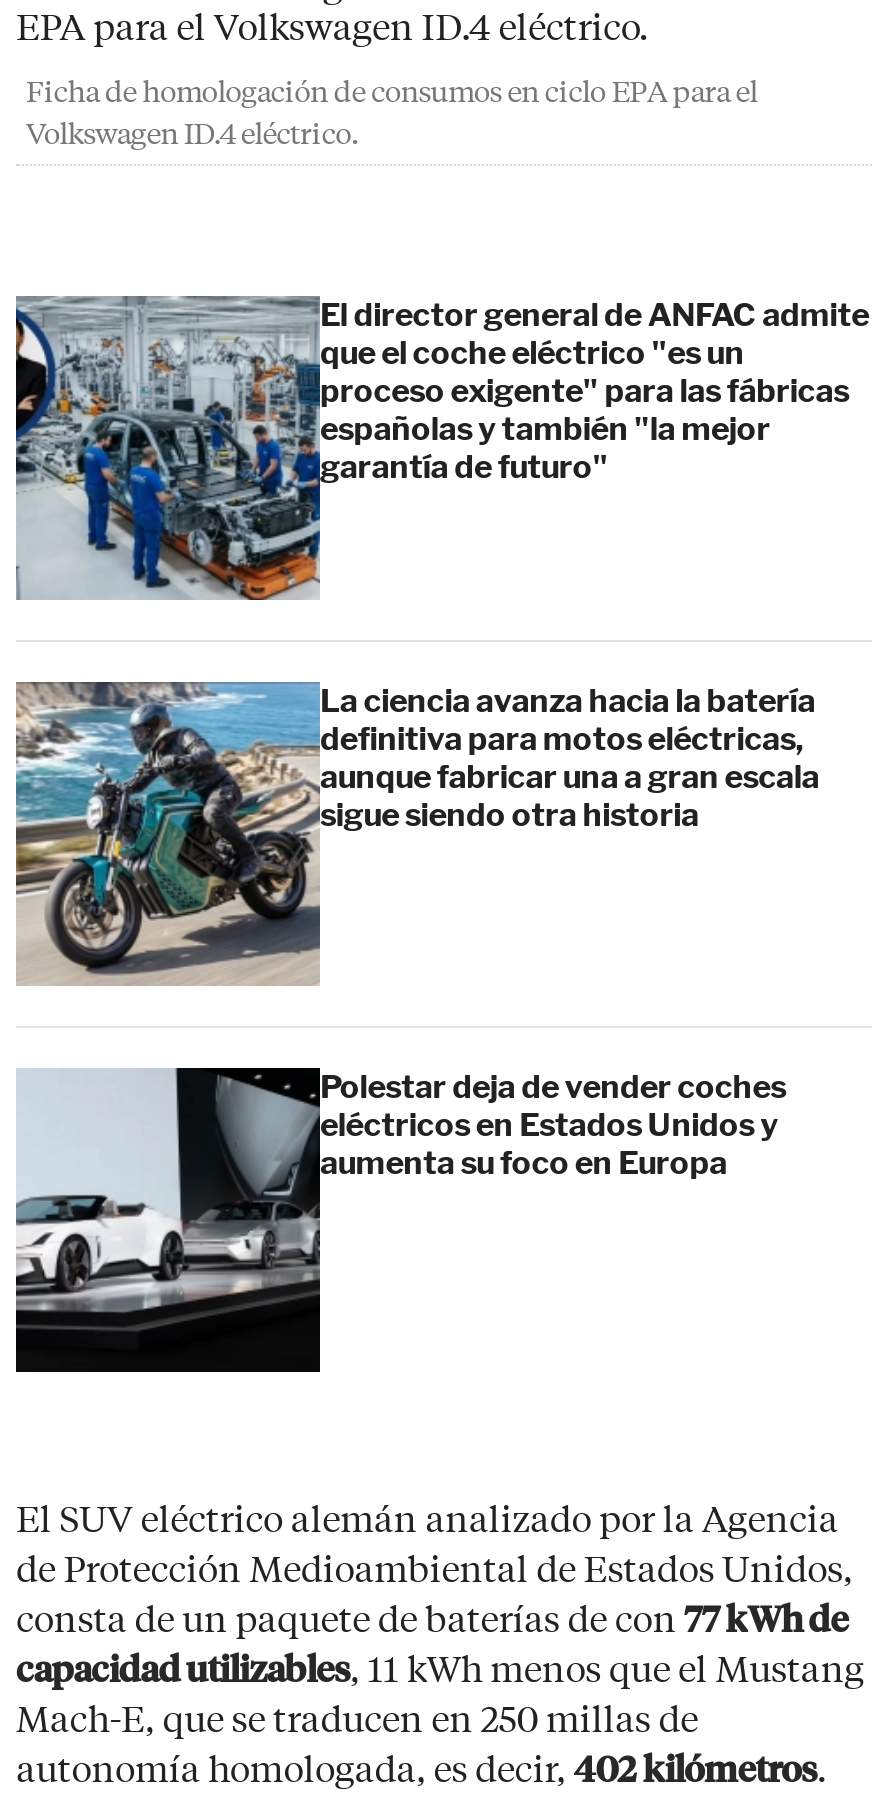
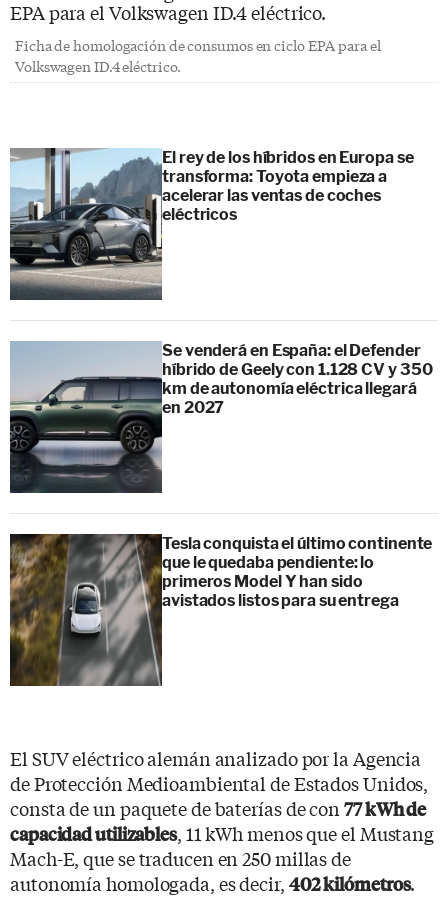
- [image]
- El director general de ANFAC admite
- que el coche eléctrico "es un
- proceso exigente" para las fábricas
- españolas y también "la mejor
- garantía de futuro"
+ [image]
+ El rey de los híbridos en Europa se
+ transforma: Toyota empieza a
+ acelerar las ventas de coches
+ eléctricos

- [image]
- La ciencia avanza hacia la batería
- definitiva para motos eléctricas,
- aunque fabricar una a gran escala
- sigue siendo otra historia
+ [image]
+ Se venderá en España: el Defender
+ híbrido de Geely con 1.128 CV y 350
+ km de autonomía eléctrica llegará
+ en 2027

- [image]
- Polestar deja de vender coches
- eléctricos en Estados Unidos y
- aumenta su foco en Europa
+ [image]
+ Tesla conquista el último continente
+ que le quedaba pendiente: lo
+ primeros Model Y han sido
+ avistados listos para su entrega
